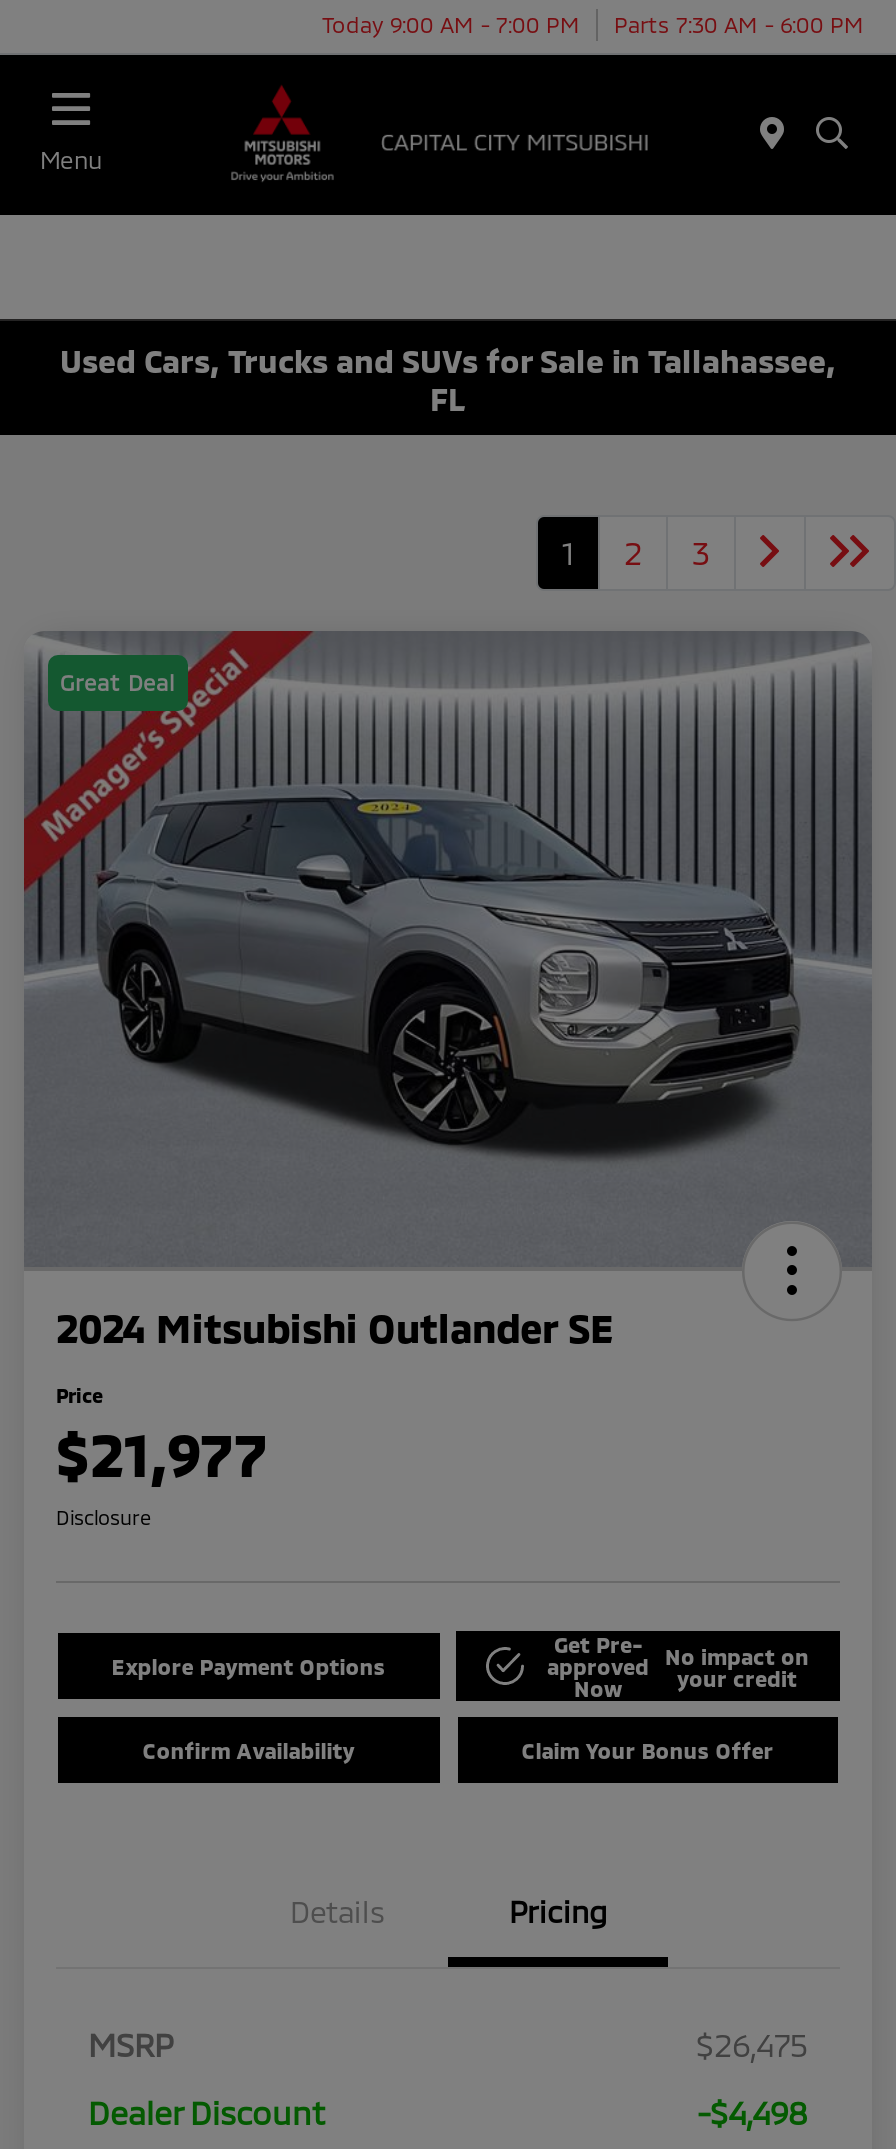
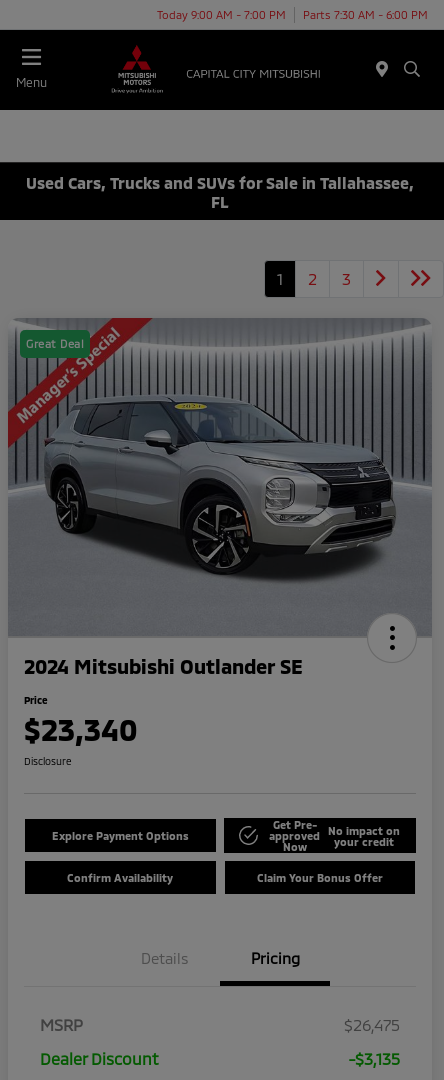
- $21,977
+ $23,340

- -$4,498
+ -$3,135
